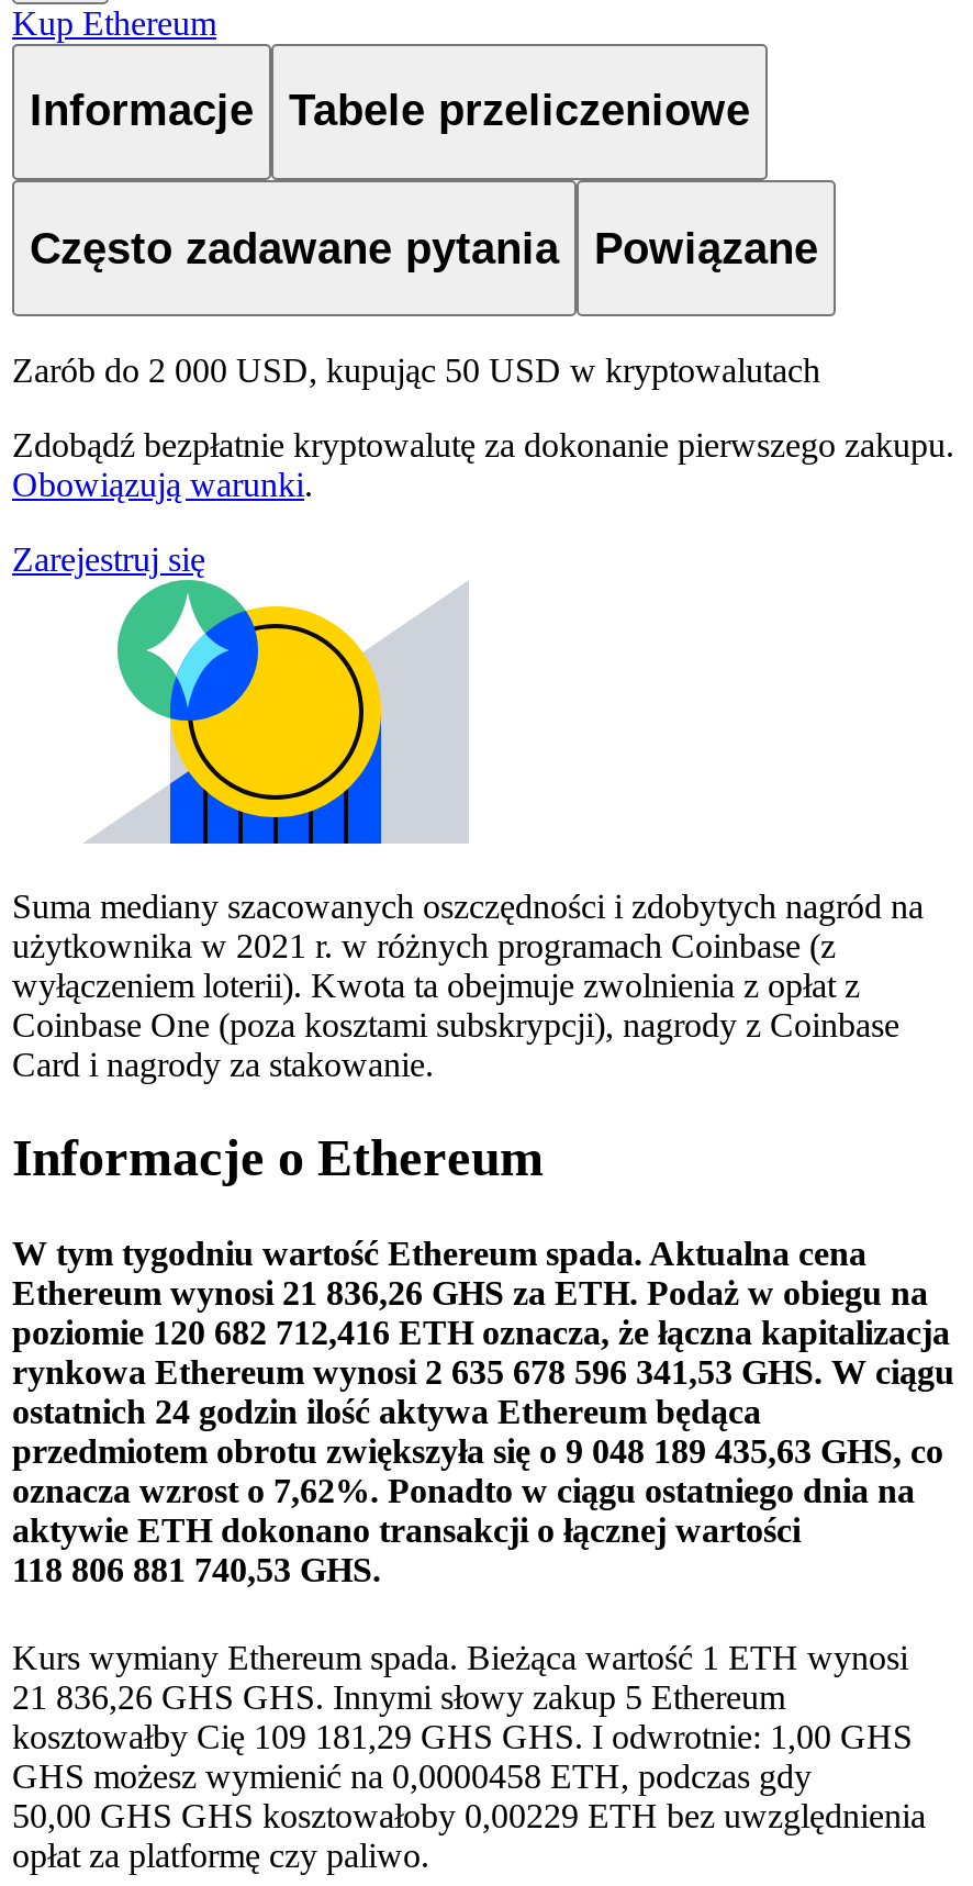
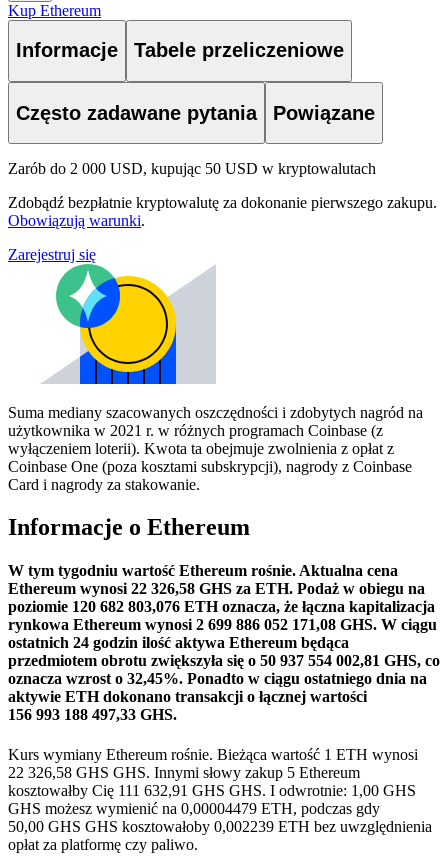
- W tym tygodniu wartość Ethereum spada. Aktualna cena
+ W tym tygodniu wartość Ethereum rośnie. Aktualna cena

- Ethereum wynosi 21 836,26 GHS za ETH. Podaż w obiegu na
+ Ethereum wynosi 22 326,58 GHS za ETH. Podaż w obiegu na

- poziomie 120 682 712,416 ETH oznacza, że łączna kapitalizacja
+ poziomie 120 682 803,076 ETH oznacza, że łączna kapitalizacja

- rynkowa Ethereum wynosi 2 635 678 596 341,53 GHS. W ciągu
+ rynkowa Ethereum wynosi 2 699 886 052 171,08 GHS. W ciągu

- przedmiotem obrotu zwiększyła się o 9 048 189 435,63 GHS, co
+ przedmiotem obrotu zwiększyła się o 50 937 554 002,81 GHS, co

- oznacza wzrost o 7,62%. Ponadto w ciągu ostatniego dnia na
+ oznacza wzrost o 32,45%. Ponadto w ciągu ostatniego dnia na

- 118 806 881 740,53 GHS.
+ 156 993 188 497,33 GHS.

- Kurs wymiany Ethereum spada. Bieżąca wartość 1 ETH wynosi
+ Kurs wymiany Ethereum rośnie. Bieżąca wartość 1 ETH wynosi

- 21 836,26 GHS GHS. Innymi słowy zakup 5 Ethereum
+ 22 326,58 GHS GHS. Innymi słowy zakup 5 Ethereum

- kosztowałby Cię 109 181,29 GHS GHS. I odwrotnie: 1,00 GHS
+ kosztowałby Cię 111 632,91 GHS GHS. I odwrotnie: 1,00 GHS

- GHS możesz wymienić na 0,0000458 ETH, podczas gdy
+ GHS możesz wymienić na 0,00004479 ETH, podczas gdy

- 50,00 GHS GHS kosztowałoby 0,00229 ETH bez uwzględnienia
+ 50,00 GHS GHS kosztowałoby 0,002239 ETH bez uwzględnienia
